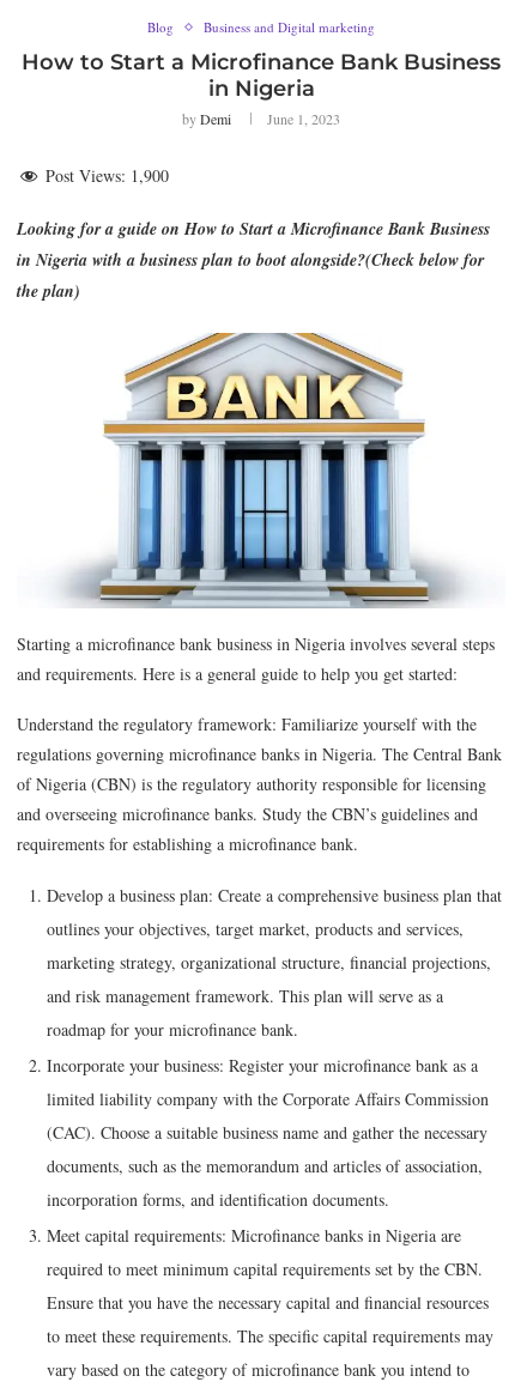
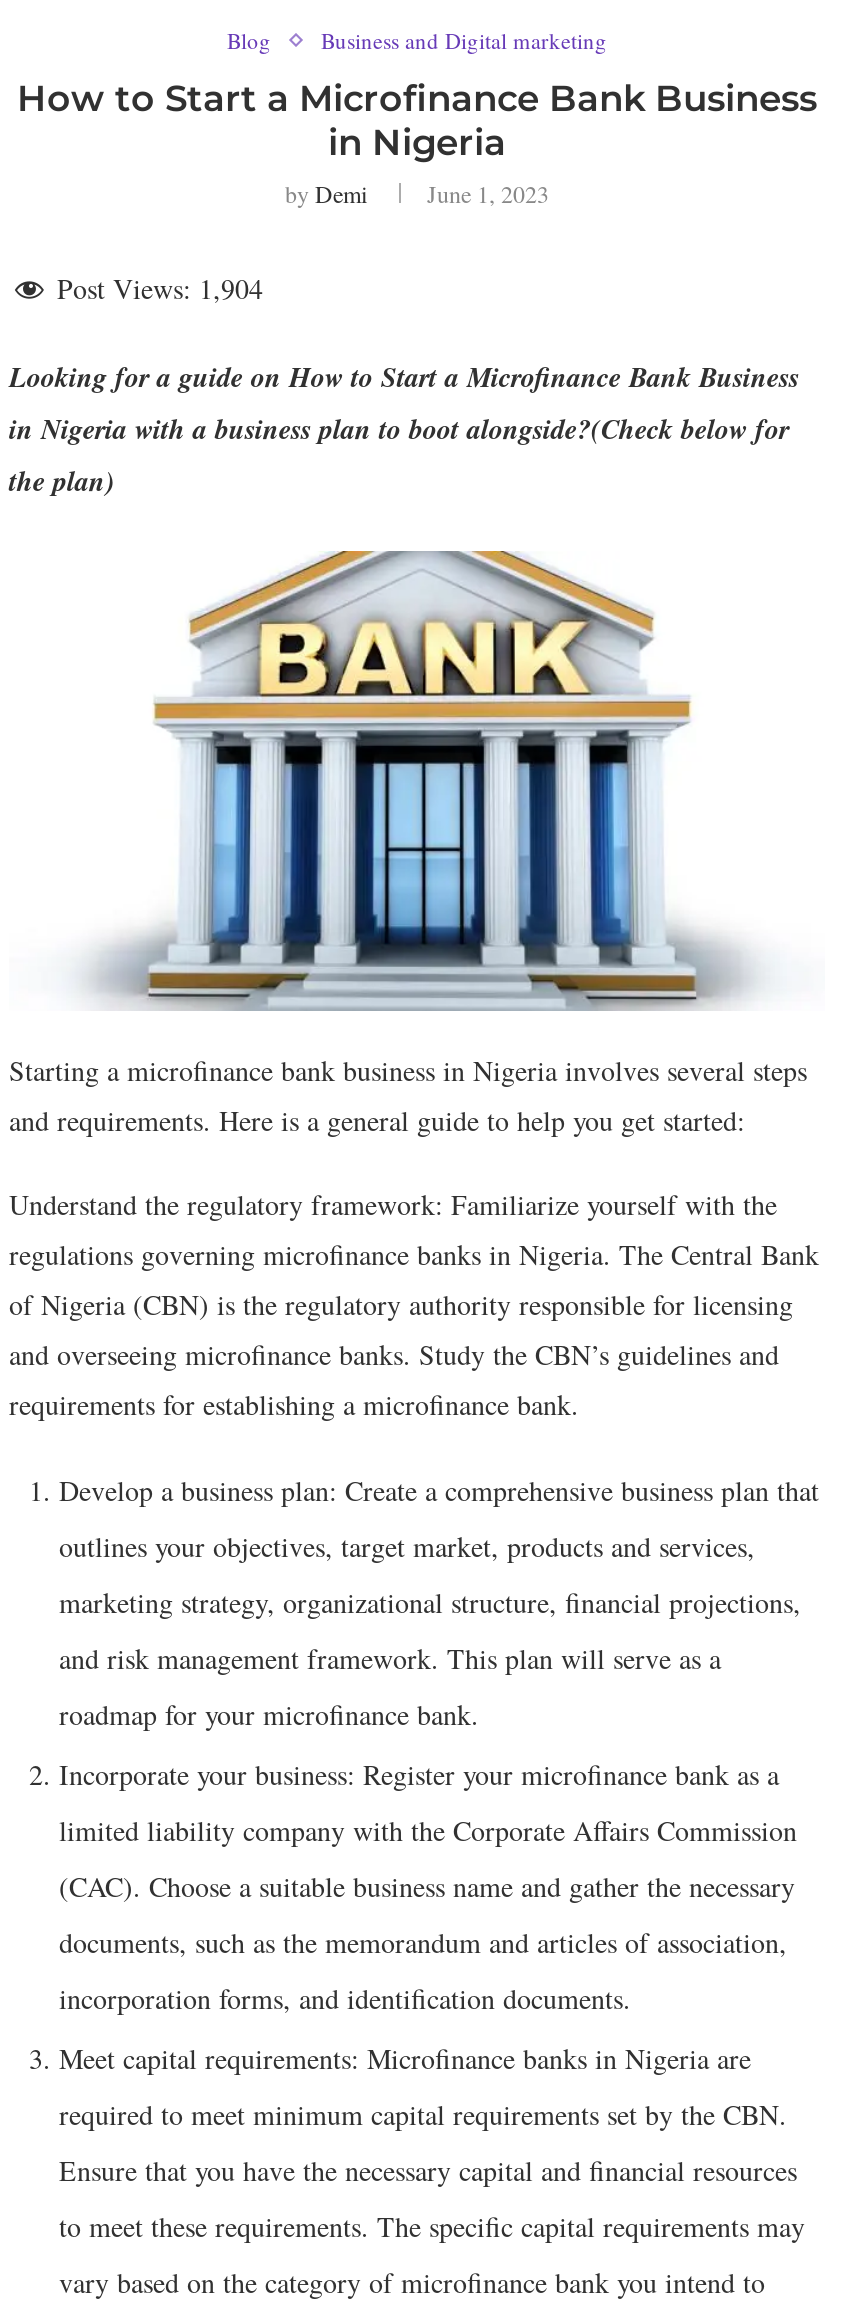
- Post Views: 1,900
+ Post Views: 1,904
